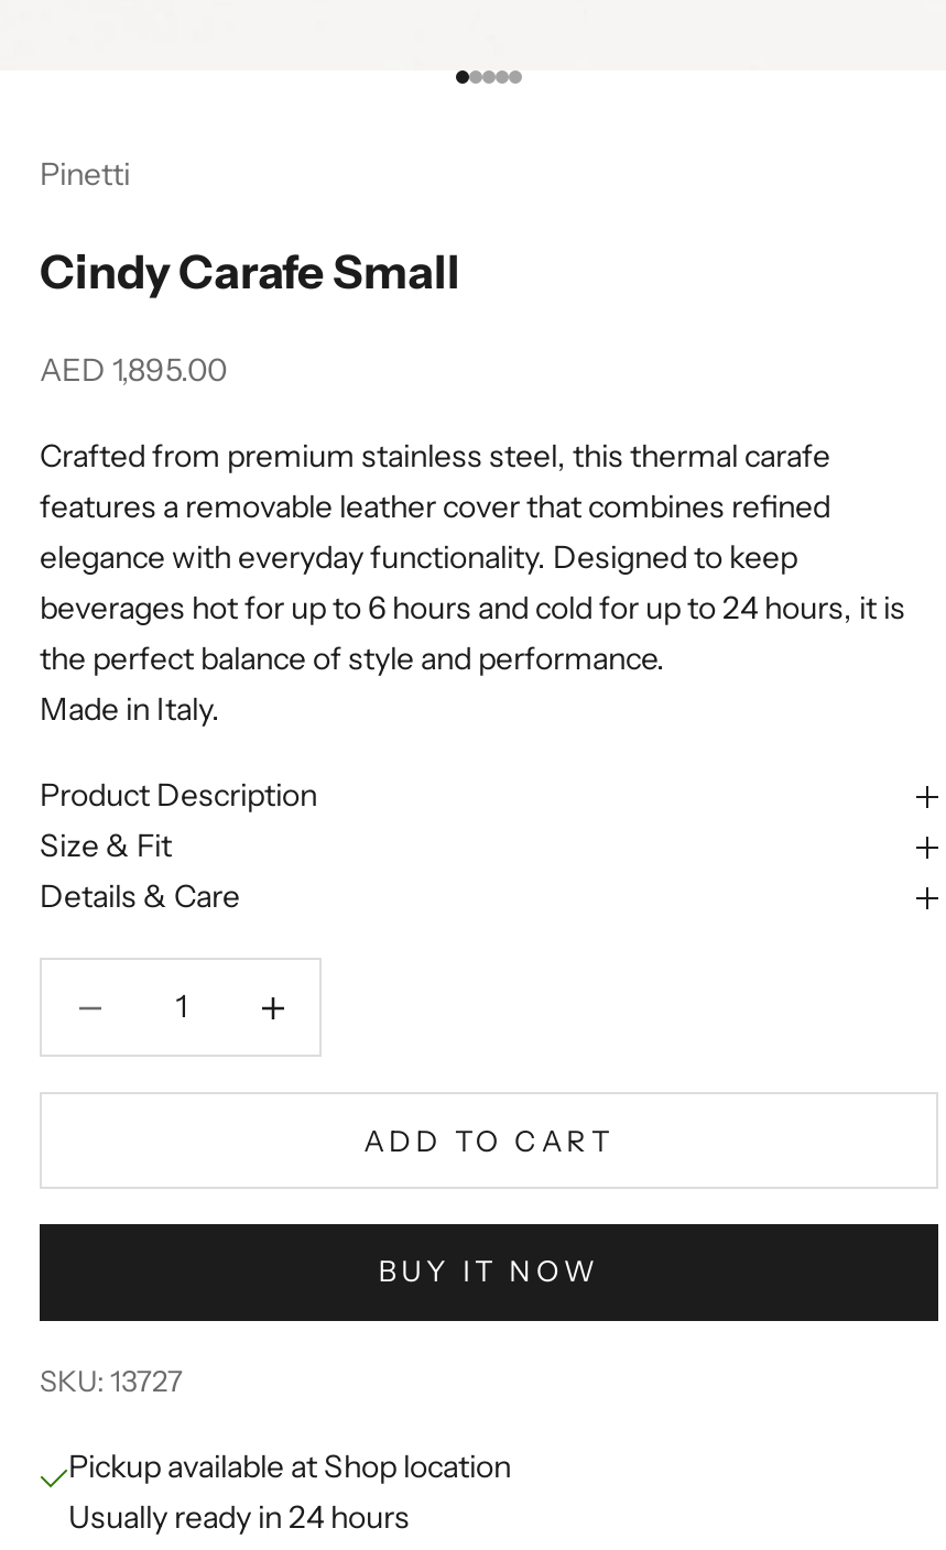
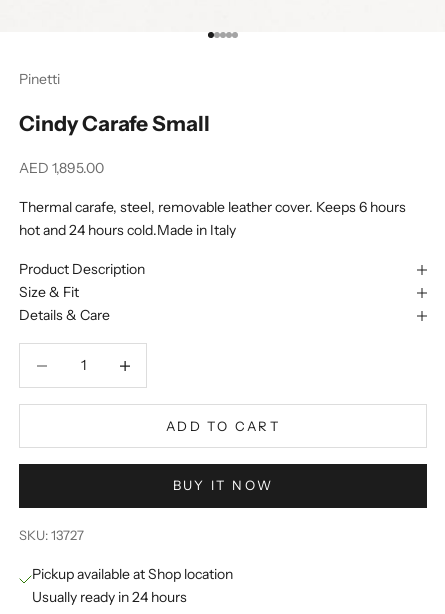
- Crafted from premium stainless steel, this thermal carafe
- features a removable leather cover that combines refined
- elegance with everyday functionality. Designed to keep
- beverages hot for up to 6 hours and cold for up to 24 hours, it is
- the perfect balance of style and performance.
- Made in Italy.
+ Thermal carafe, steel, removable leather cover. Keeps 6 hours
+ hot and 24 hours cold.Made in Italy
